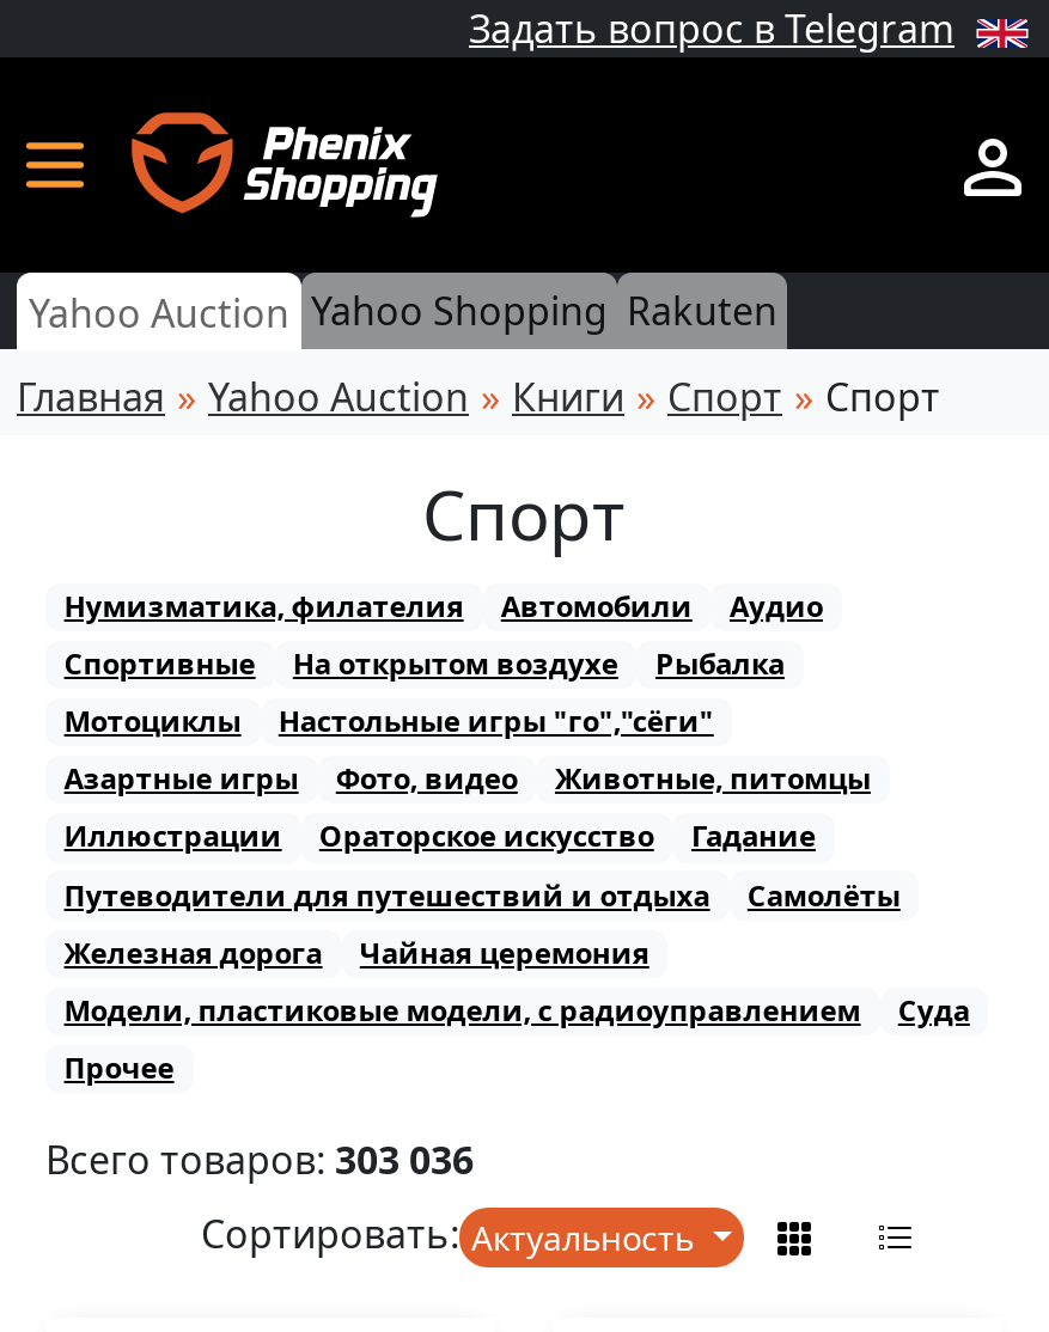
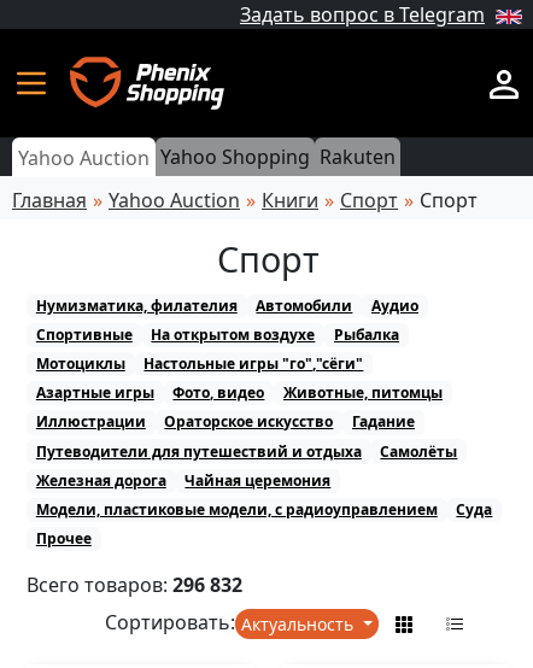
- Всего товаров: 303 036
+ Всего товаров: 296 832
